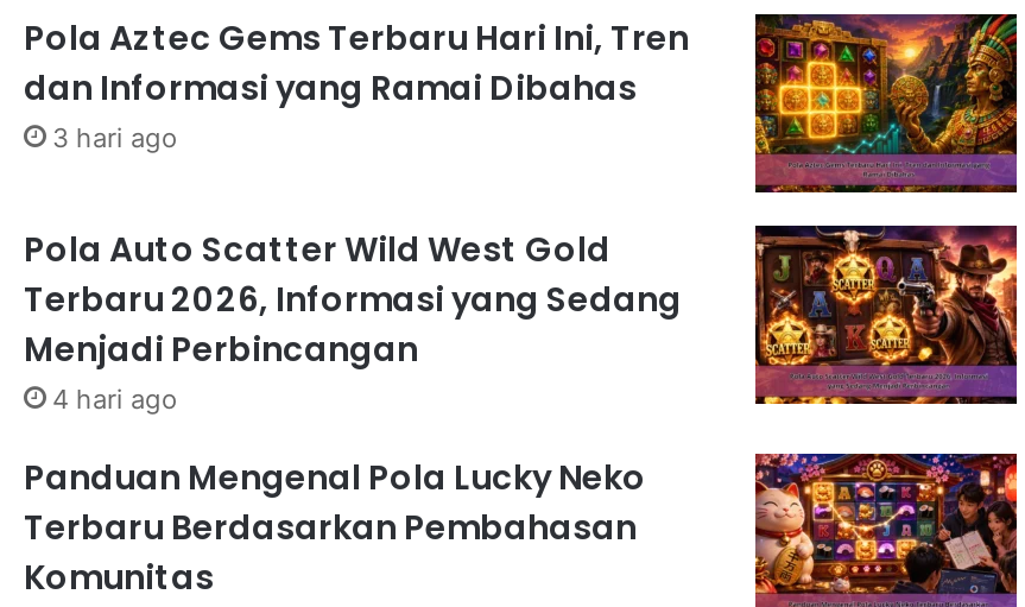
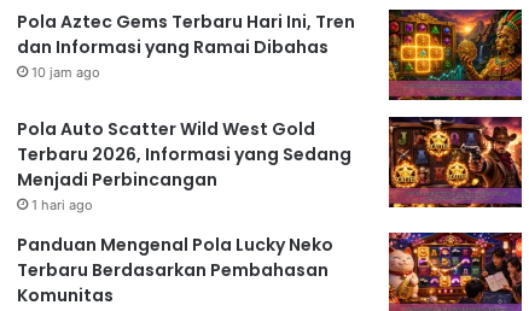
- 3 hari ago
+ 10 jam ago

- 4 hari ago
+ 1 hari ago
